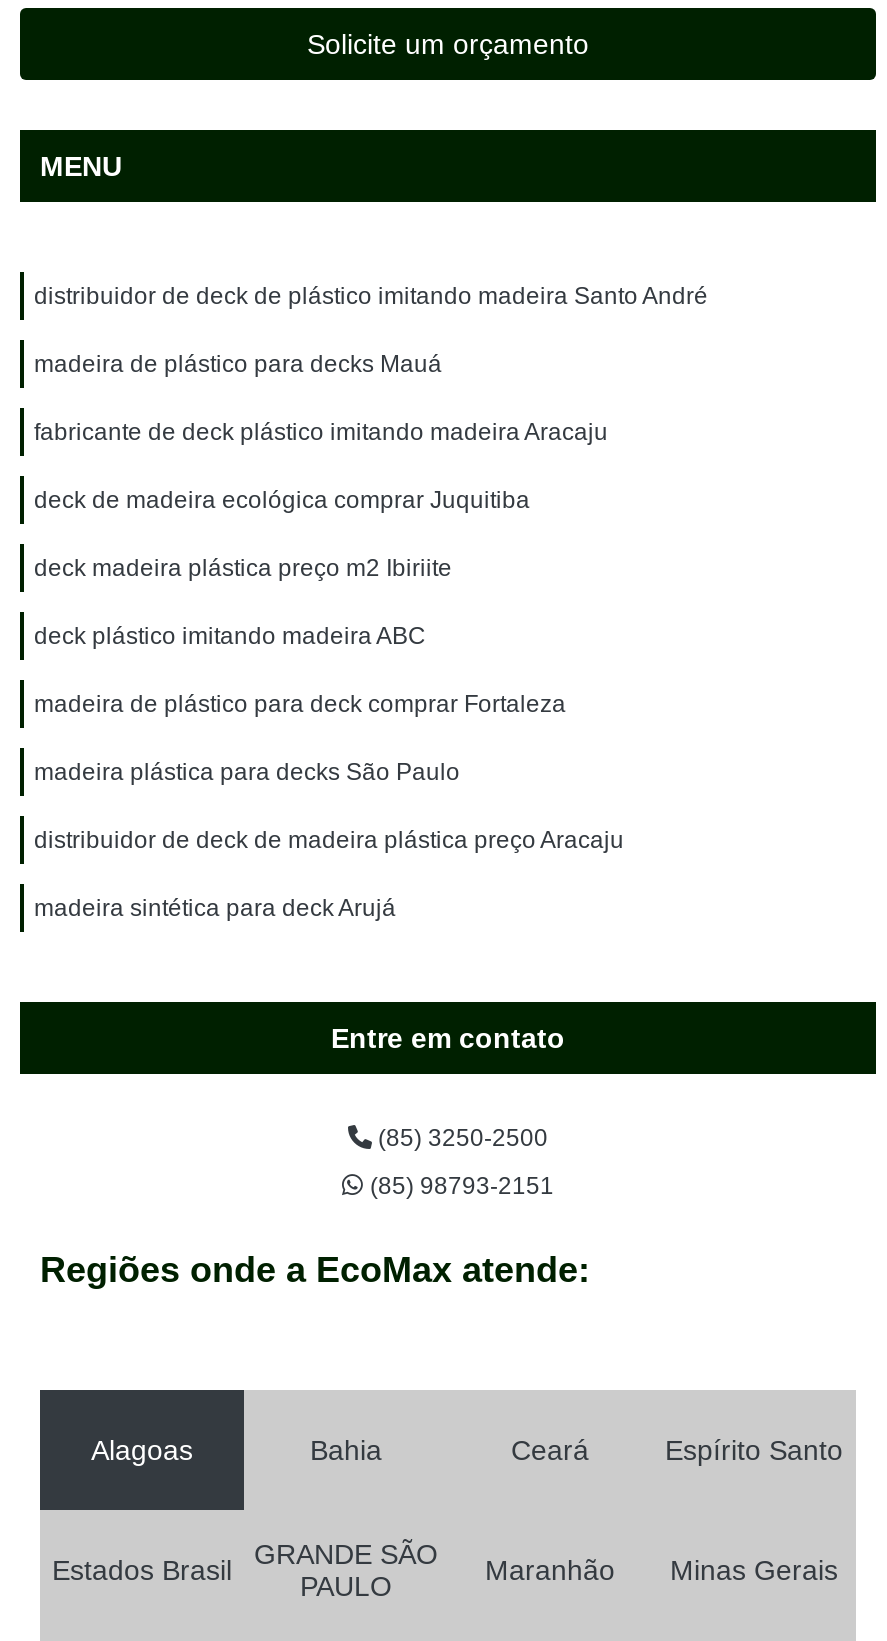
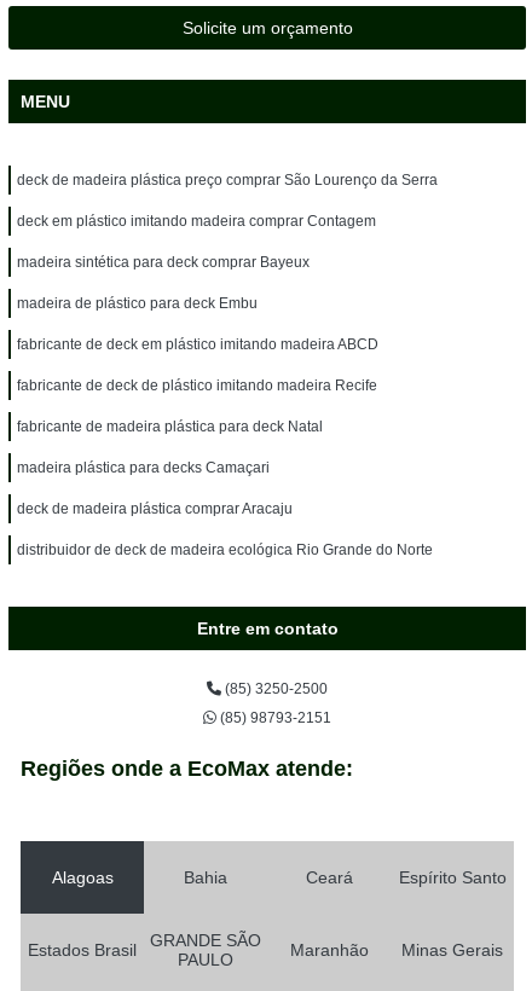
- distribuidor de deck de plástico imitando madeira Santo André
+ deck de madeira plástica preço comprar São Lourenço da Serra

- madeira de plástico para decks Mauá
+ deck em plástico imitando madeira comprar Contagem

- fabricante de deck plástico imitando madeira Aracaju
+ madeira sintética para deck comprar Bayeux

- deck de madeira ecológica comprar Juquitiba
+ madeira de plástico para deck Embu

- deck madeira plástica preço m2 Ibiriite
+ fabricante de deck em plástico imitando madeira ABCD

- deck plástico imitando madeira ABC
+ fabricante de deck de plástico imitando madeira Recife

- madeira de plástico para deck comprar Fortaleza
+ fabricante de madeira plástica para deck Natal

- madeira plástica para decks São Paulo
+ madeira plástica para decks Camaçari

- distribuidor de deck de madeira plástica preço Aracaju
+ deck de madeira plástica comprar Aracaju

- madeira sintética para deck Arujá
+ distribuidor de deck de madeira ecológica Rio Grande do Norte
